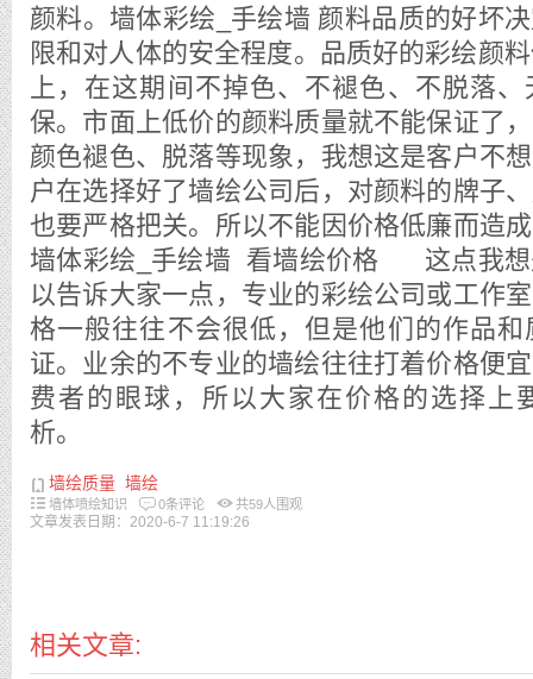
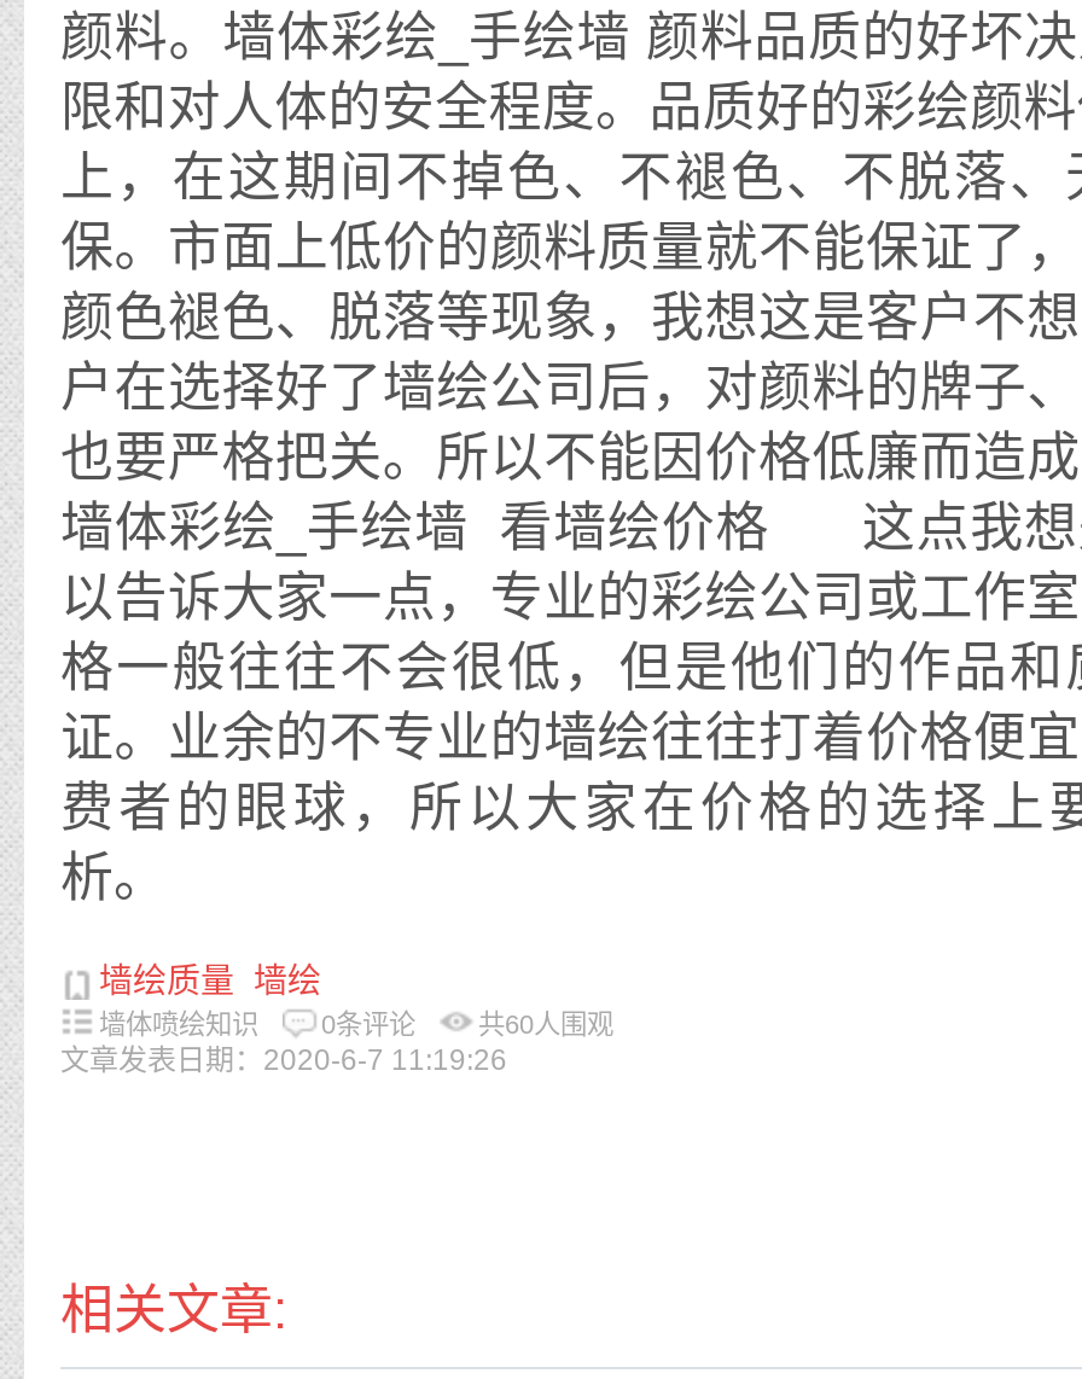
- 共59人围观
+ 共60人围观
